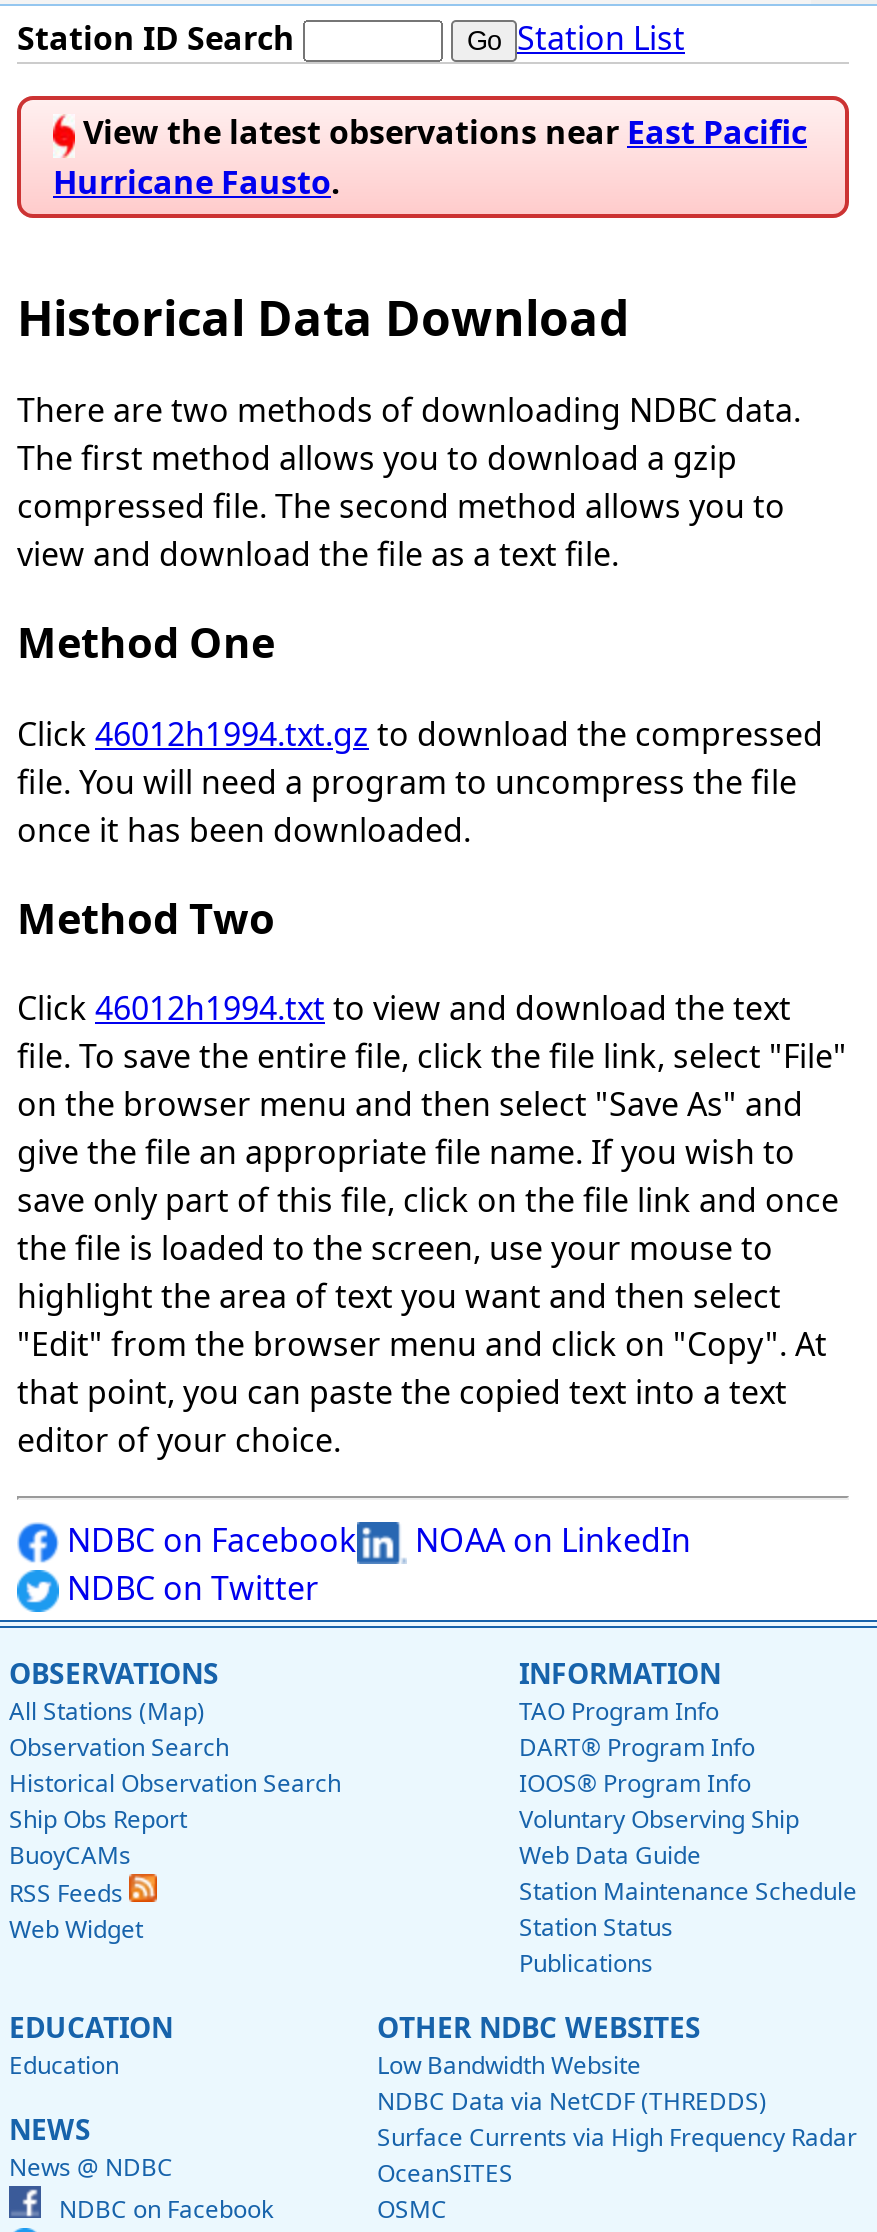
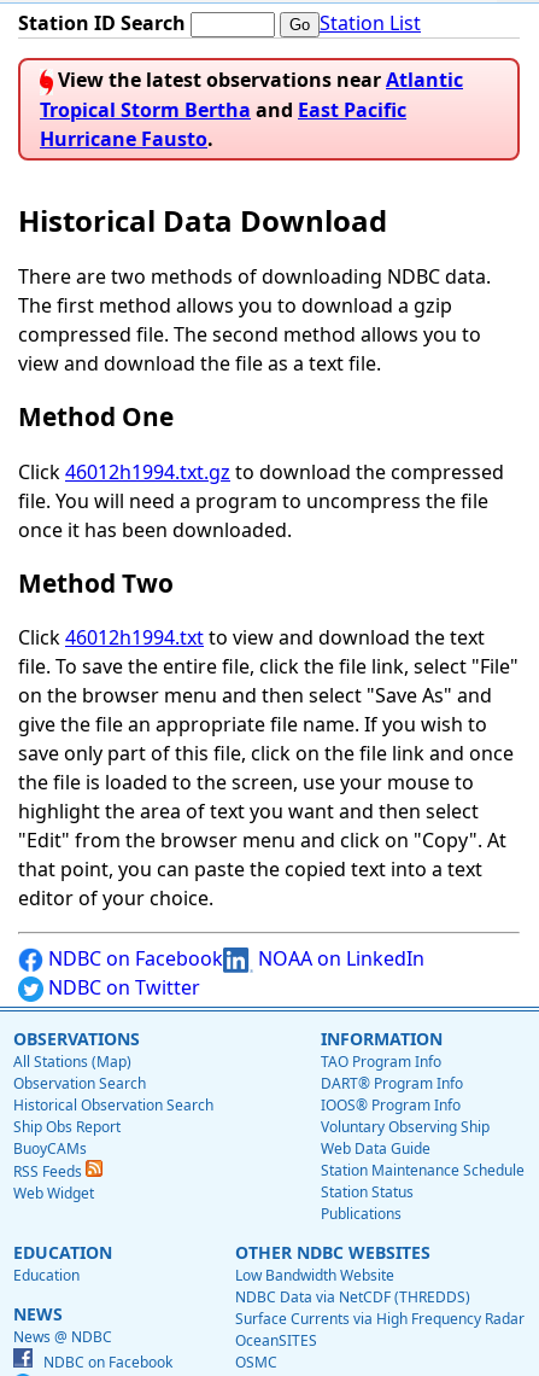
- View the latest observations near East Pacific
+ View the latest observations near Atlantic
+ Tropical Storm Bertha and East Pacific
